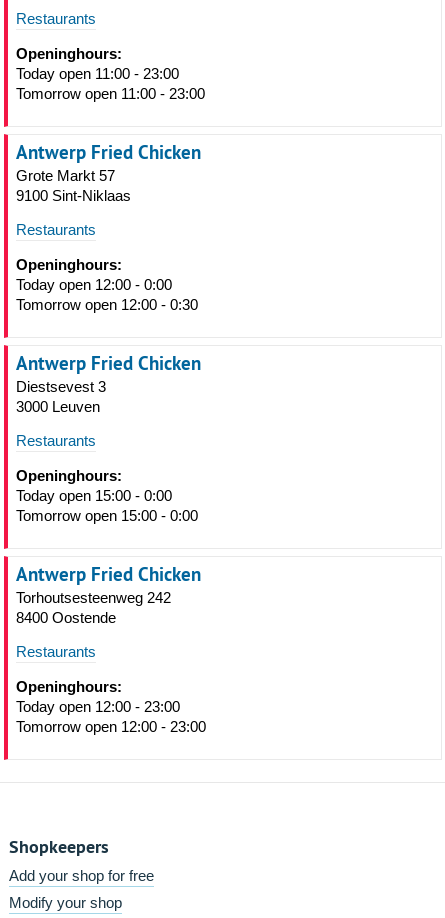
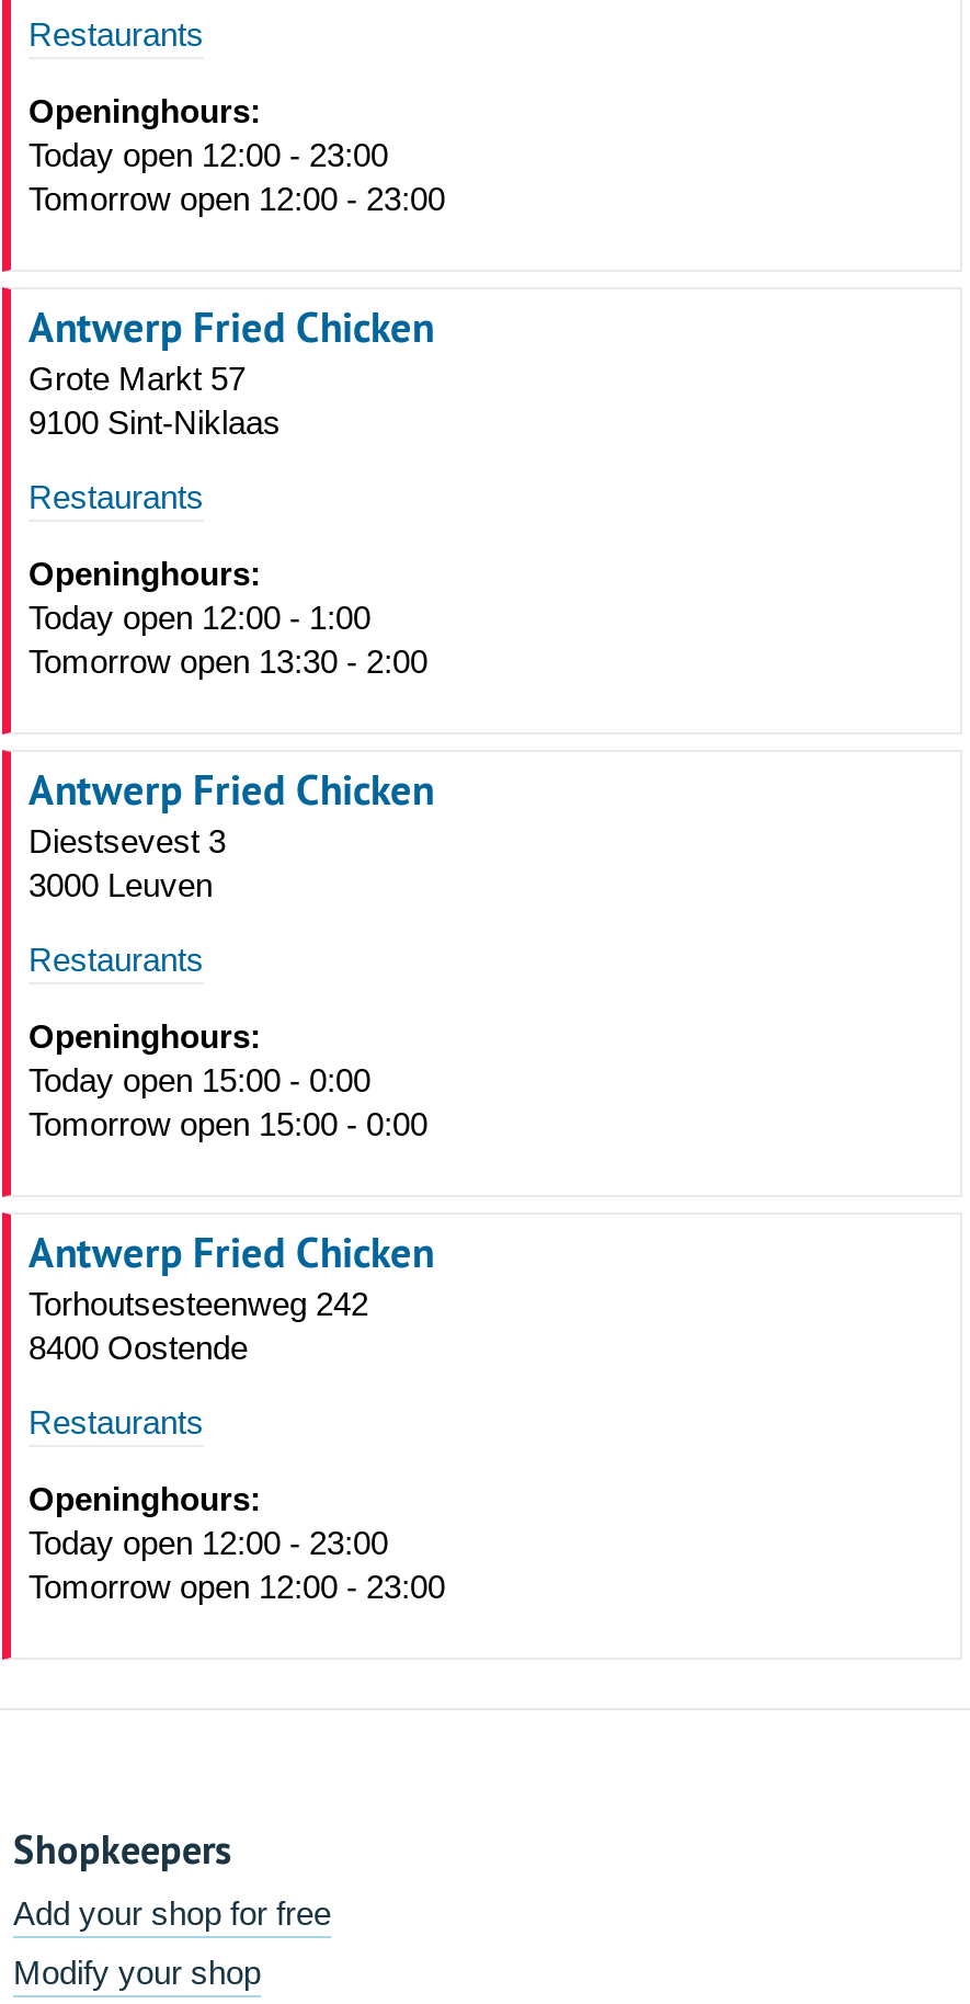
- Today open 11:00 - 23:00
+ Today open 12:00 - 23:00

- Tomorrow open 11:00 - 23:00
+ Tomorrow open 12:00 - 23:00

- Today open 12:00 - 0:00
+ Today open 12:00 - 1:00

- Tomorrow open 12:00 - 0:30
+ Tomorrow open 13:30 - 2:00
